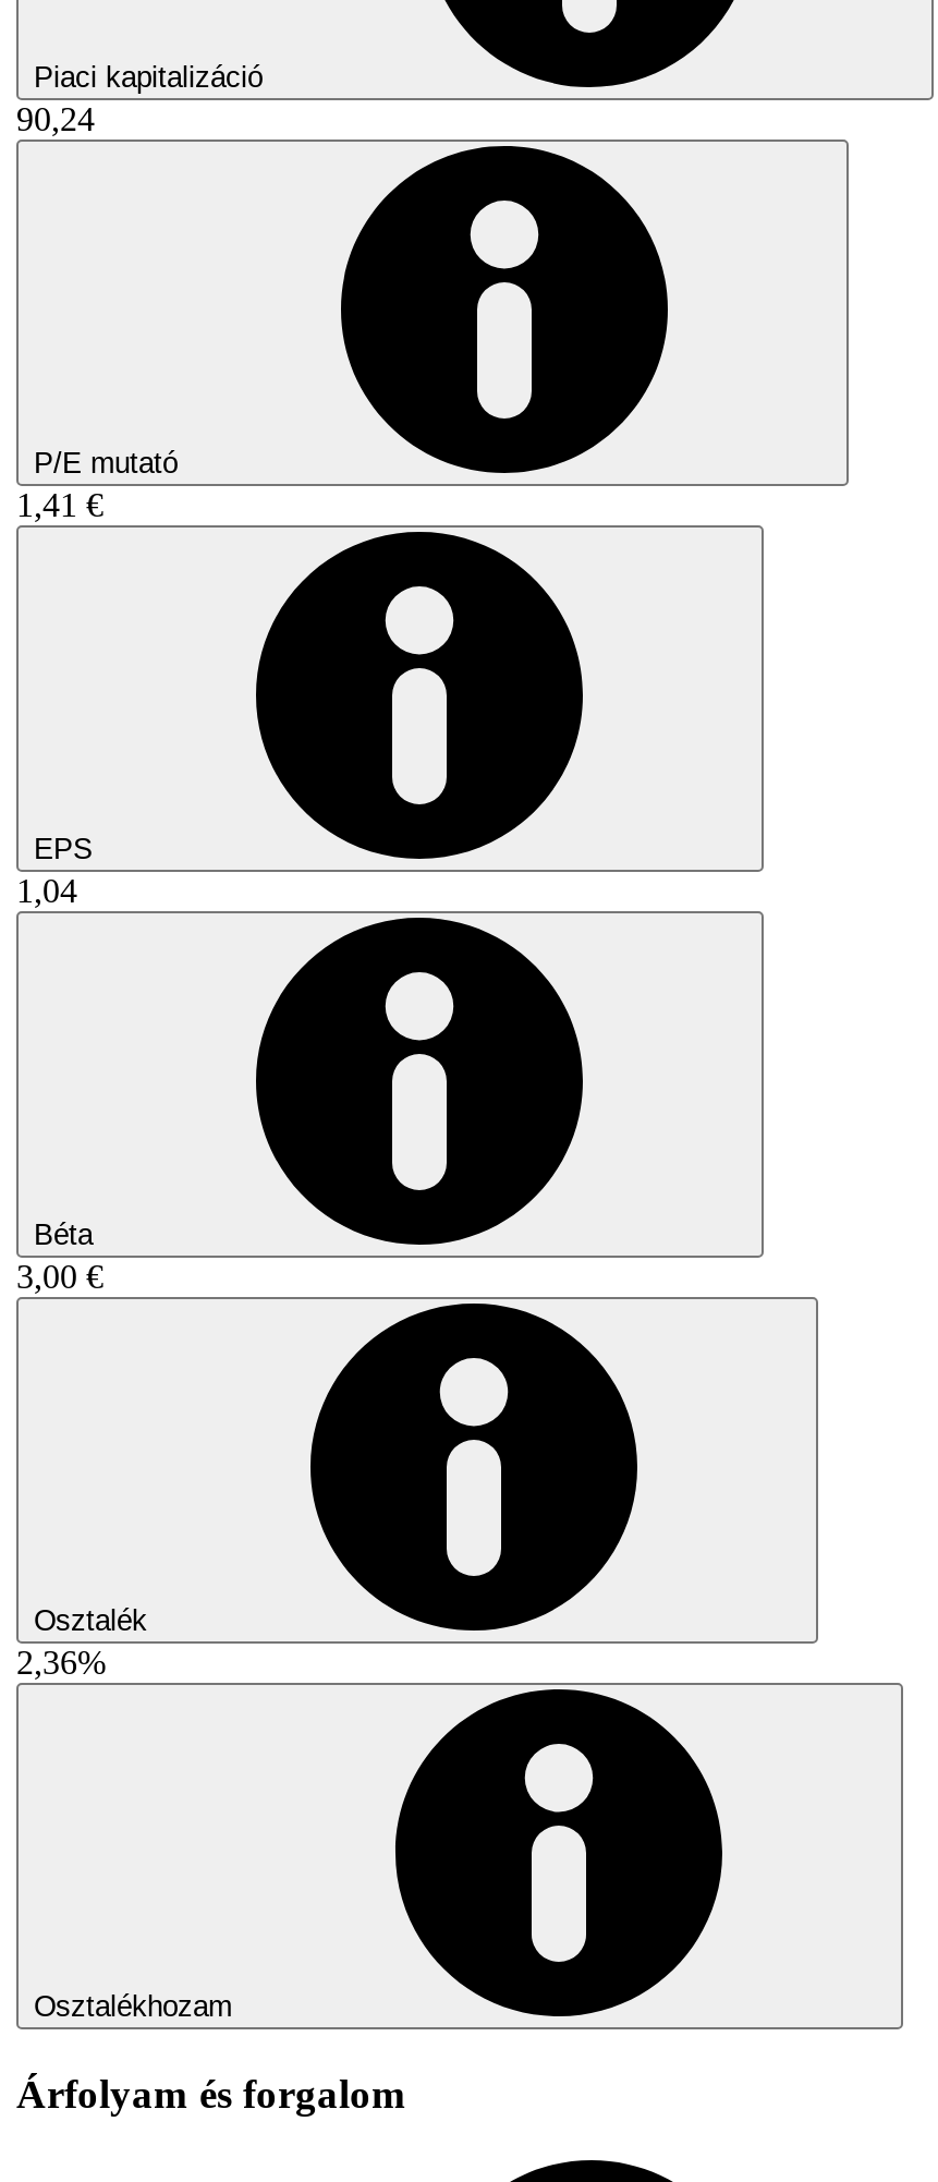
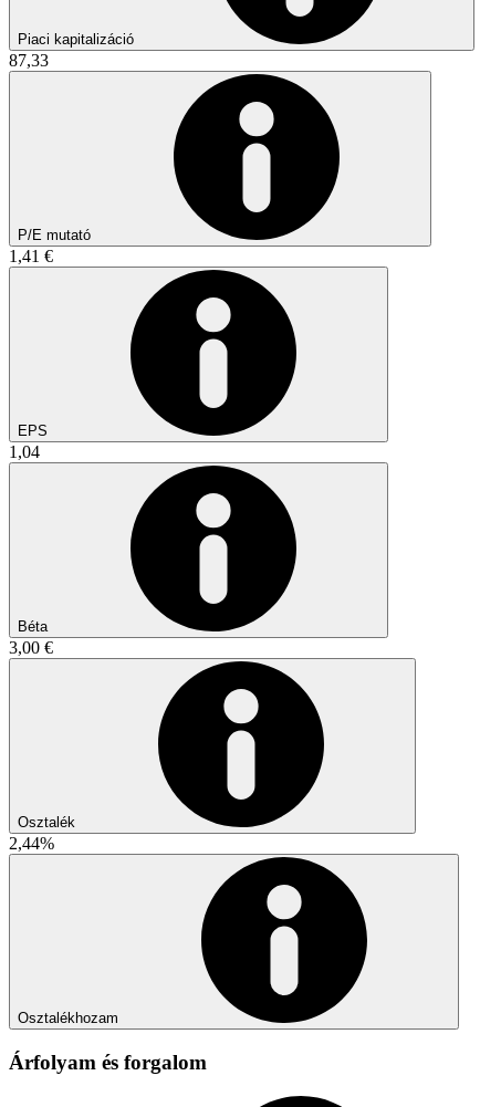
- 90,24
+ 87,33

- 2,36%
+ 2,44%
